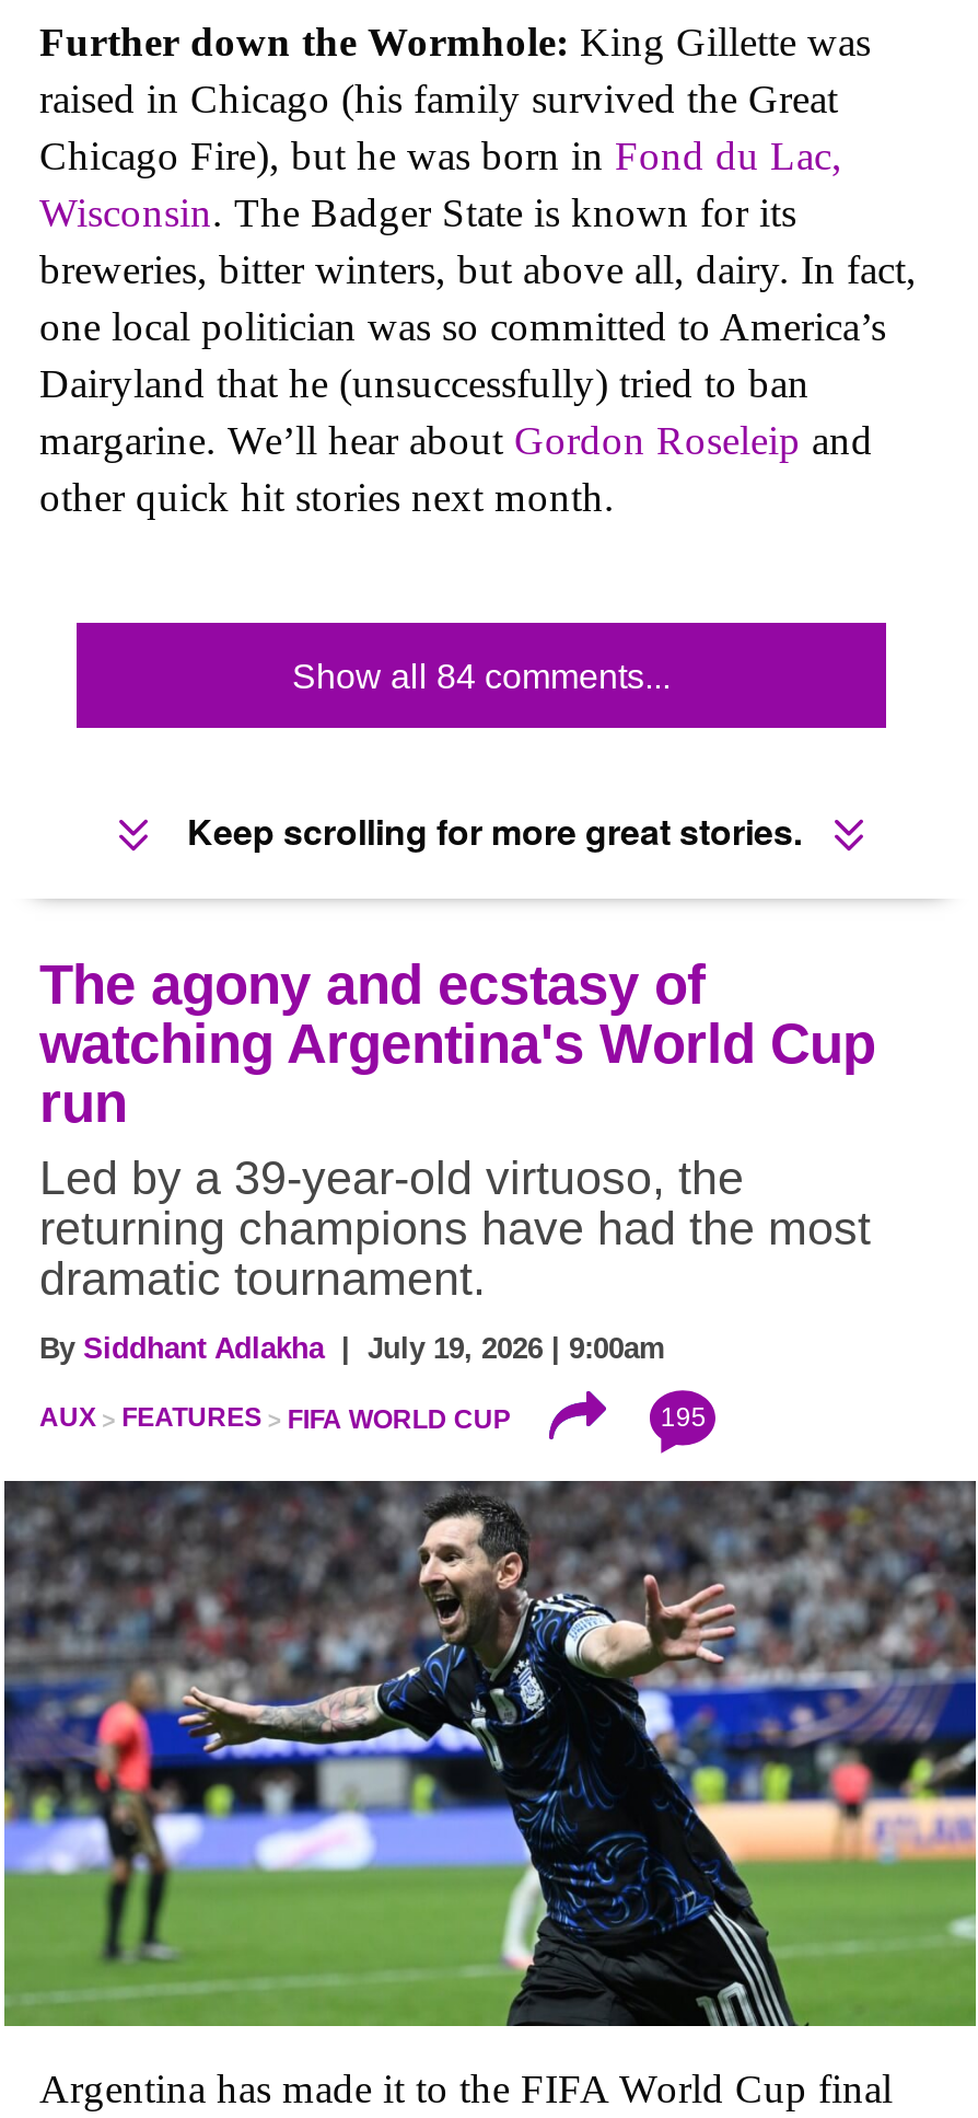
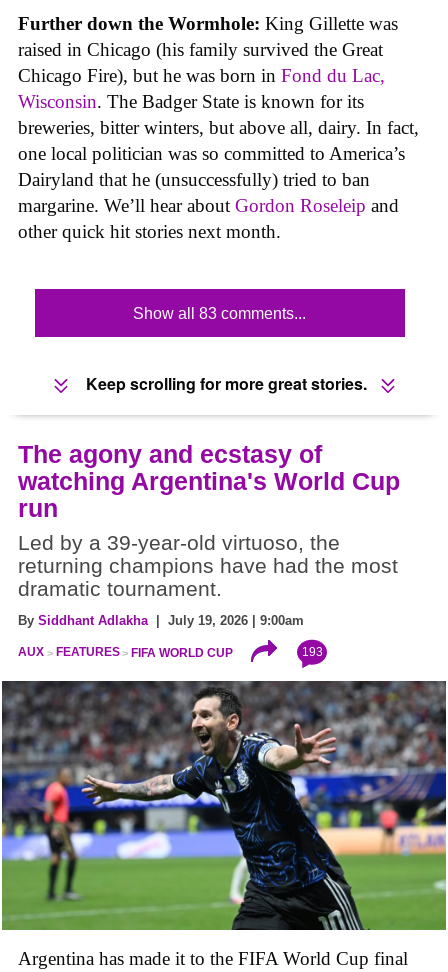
- Show all 84 comments...
+ Show all 83 comments...

- 195
+ 193
